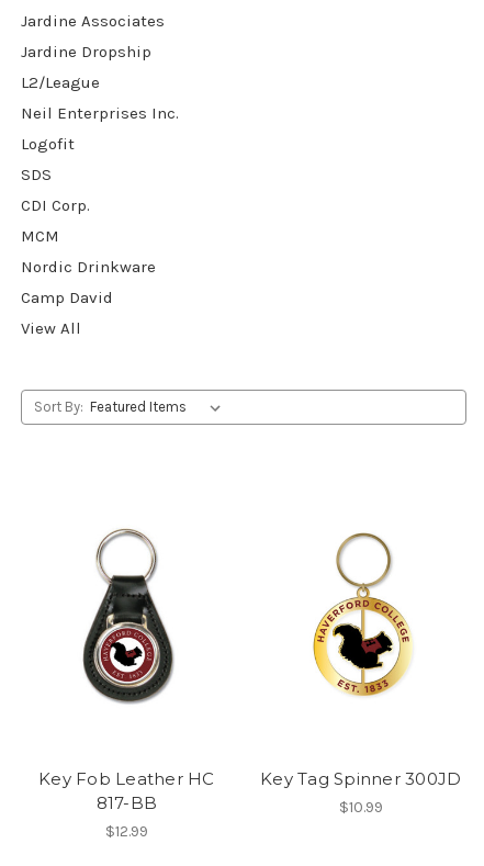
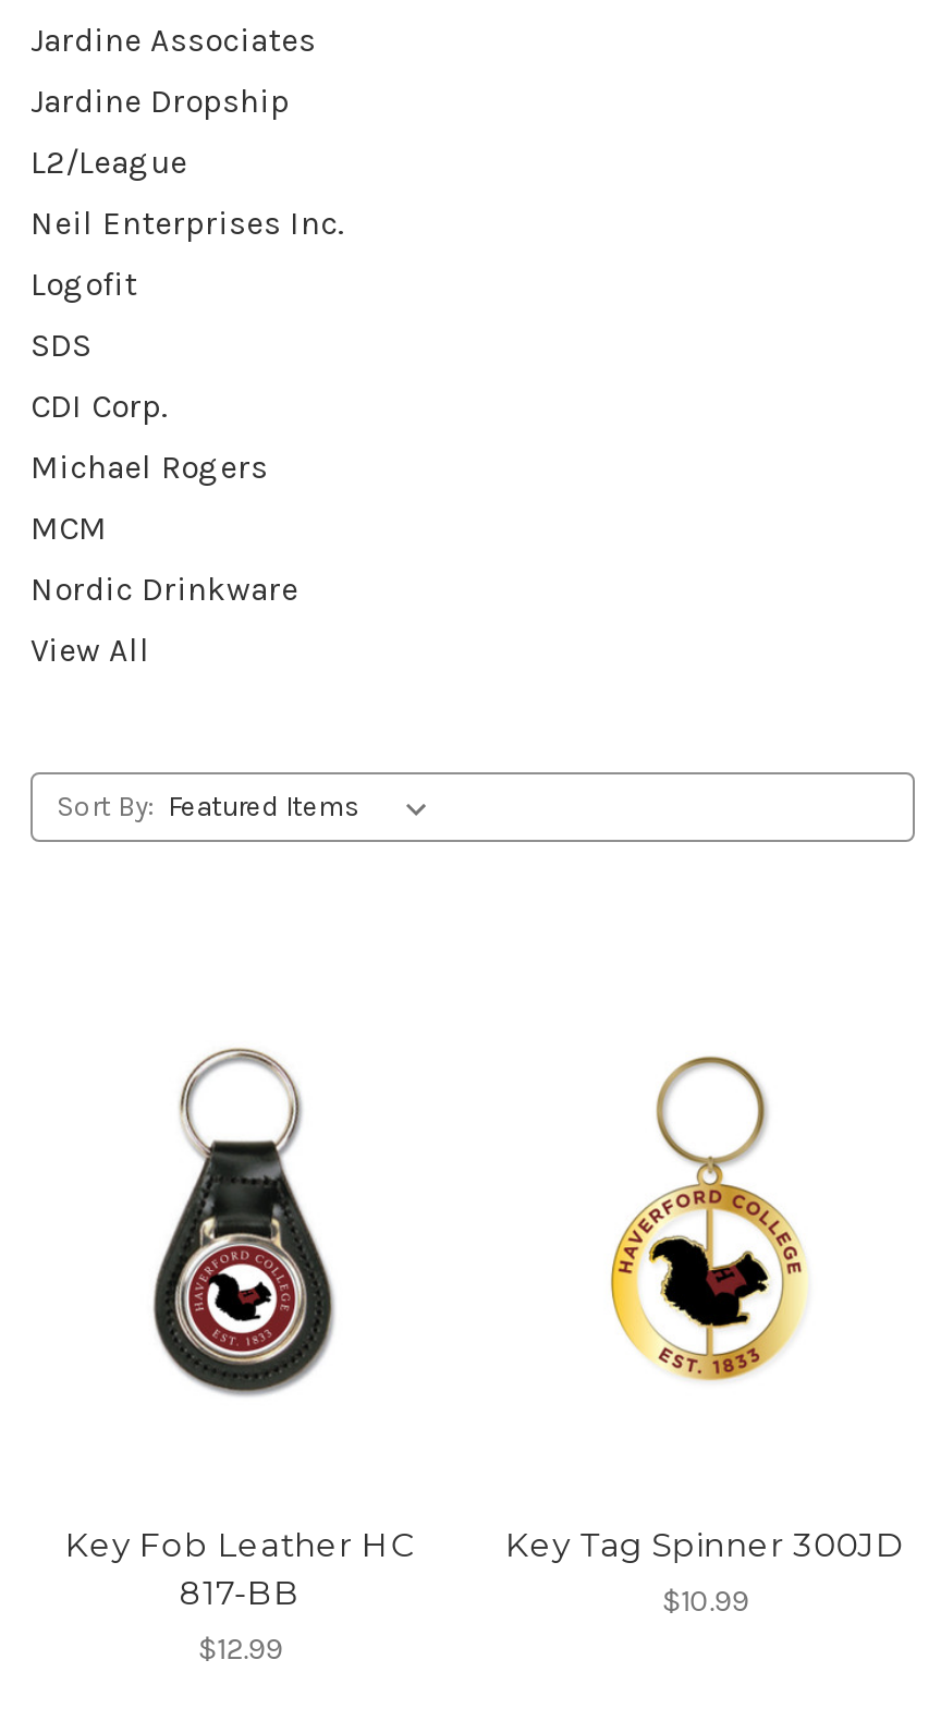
+ Michael Rogers

moved down: MCM | Nordic Drinkware

- Camp David
